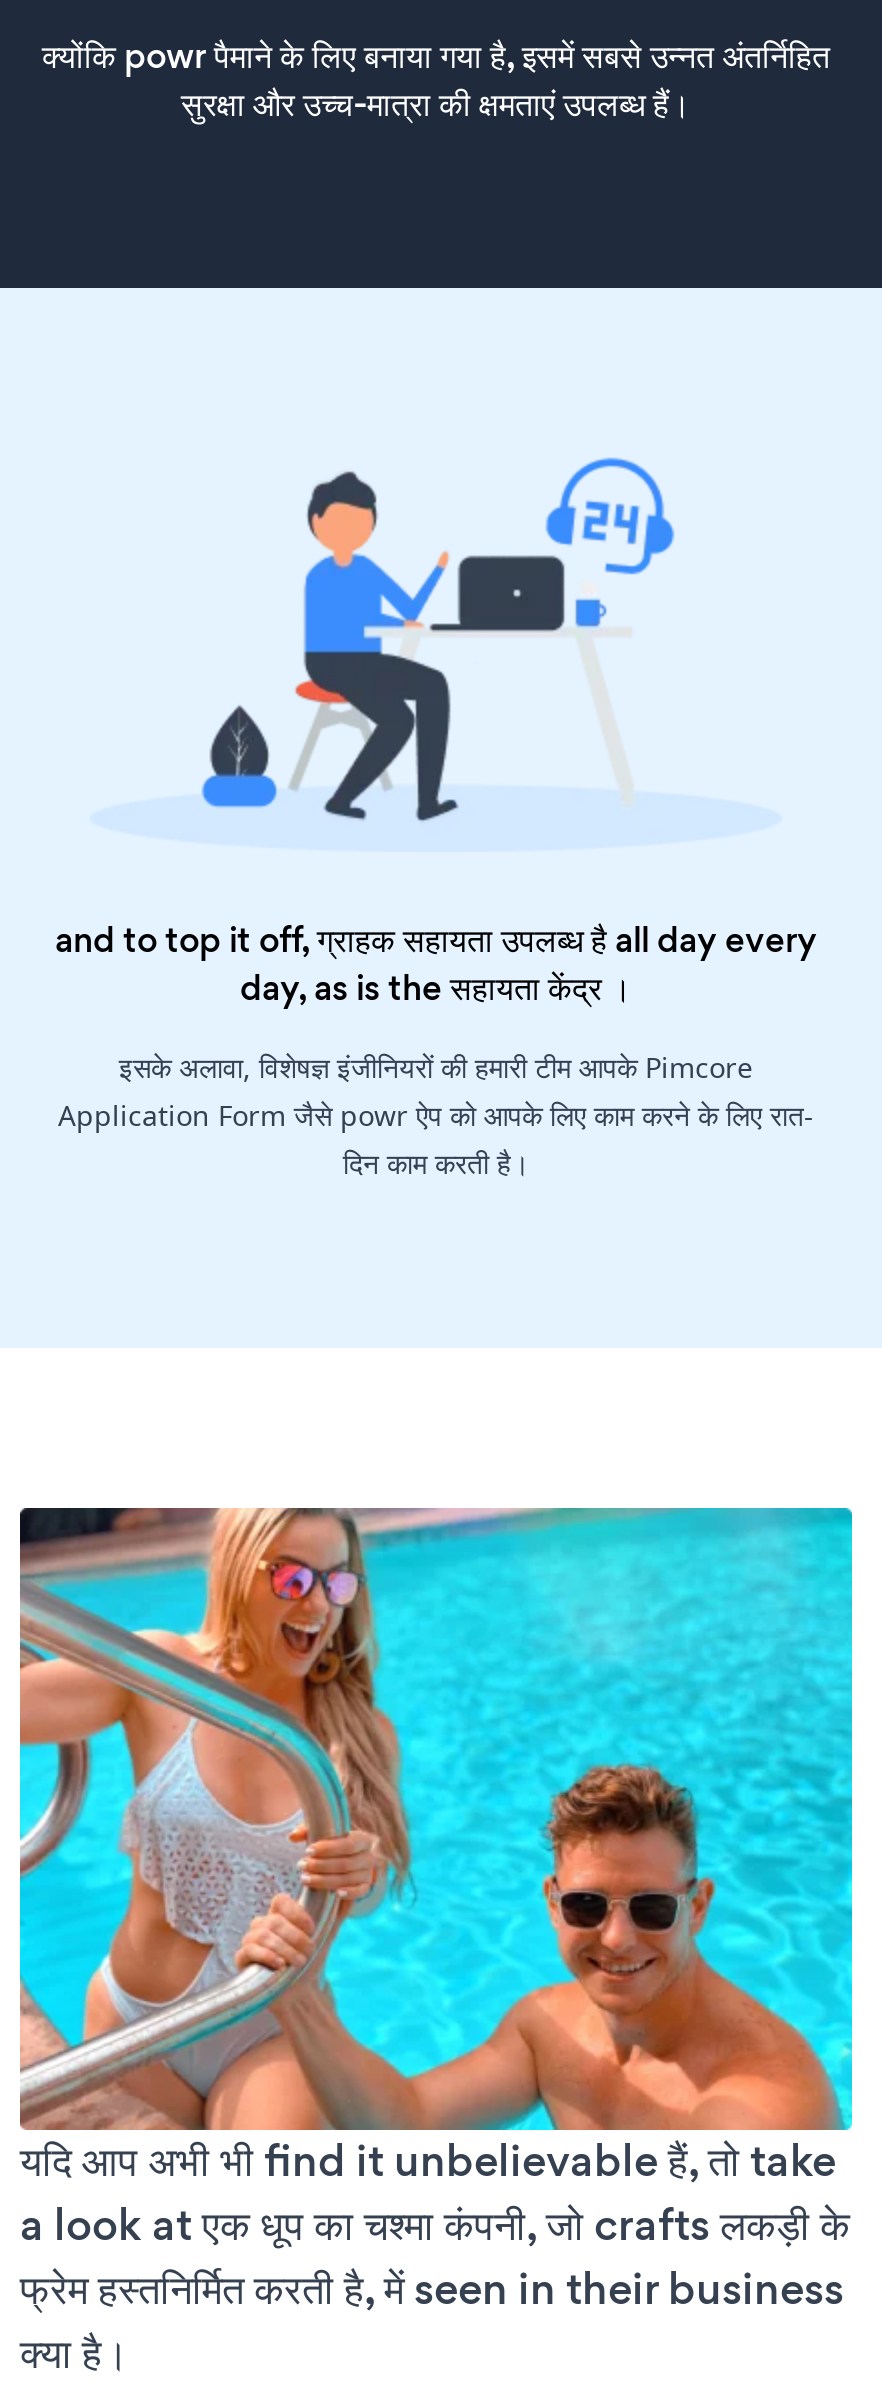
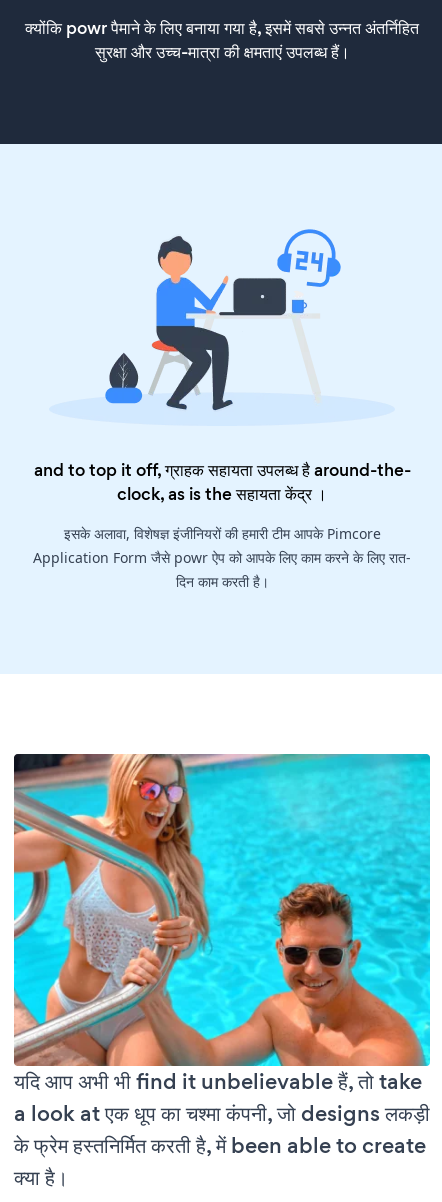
- and to top it off, ग्राहक सहायता उपलब्ध है all day every
- day, as is the सहायता केंद्र ।
+ and to top it off, ग्राहक सहायता उपलब्ध है around-the-
+ clock, as is the सहायता केंद्र ।

- a look at एक धूप का चश्मा कंपनी, जो crafts लकड़ी के
- फ्रेम हस्तनिर्मित करती है, में seen in their business
+ a look at एक धूप का चश्मा कंपनी, जो designs लकड़ी
+ के फ्रेम हस्तनिर्मित करती है, में been able to create
